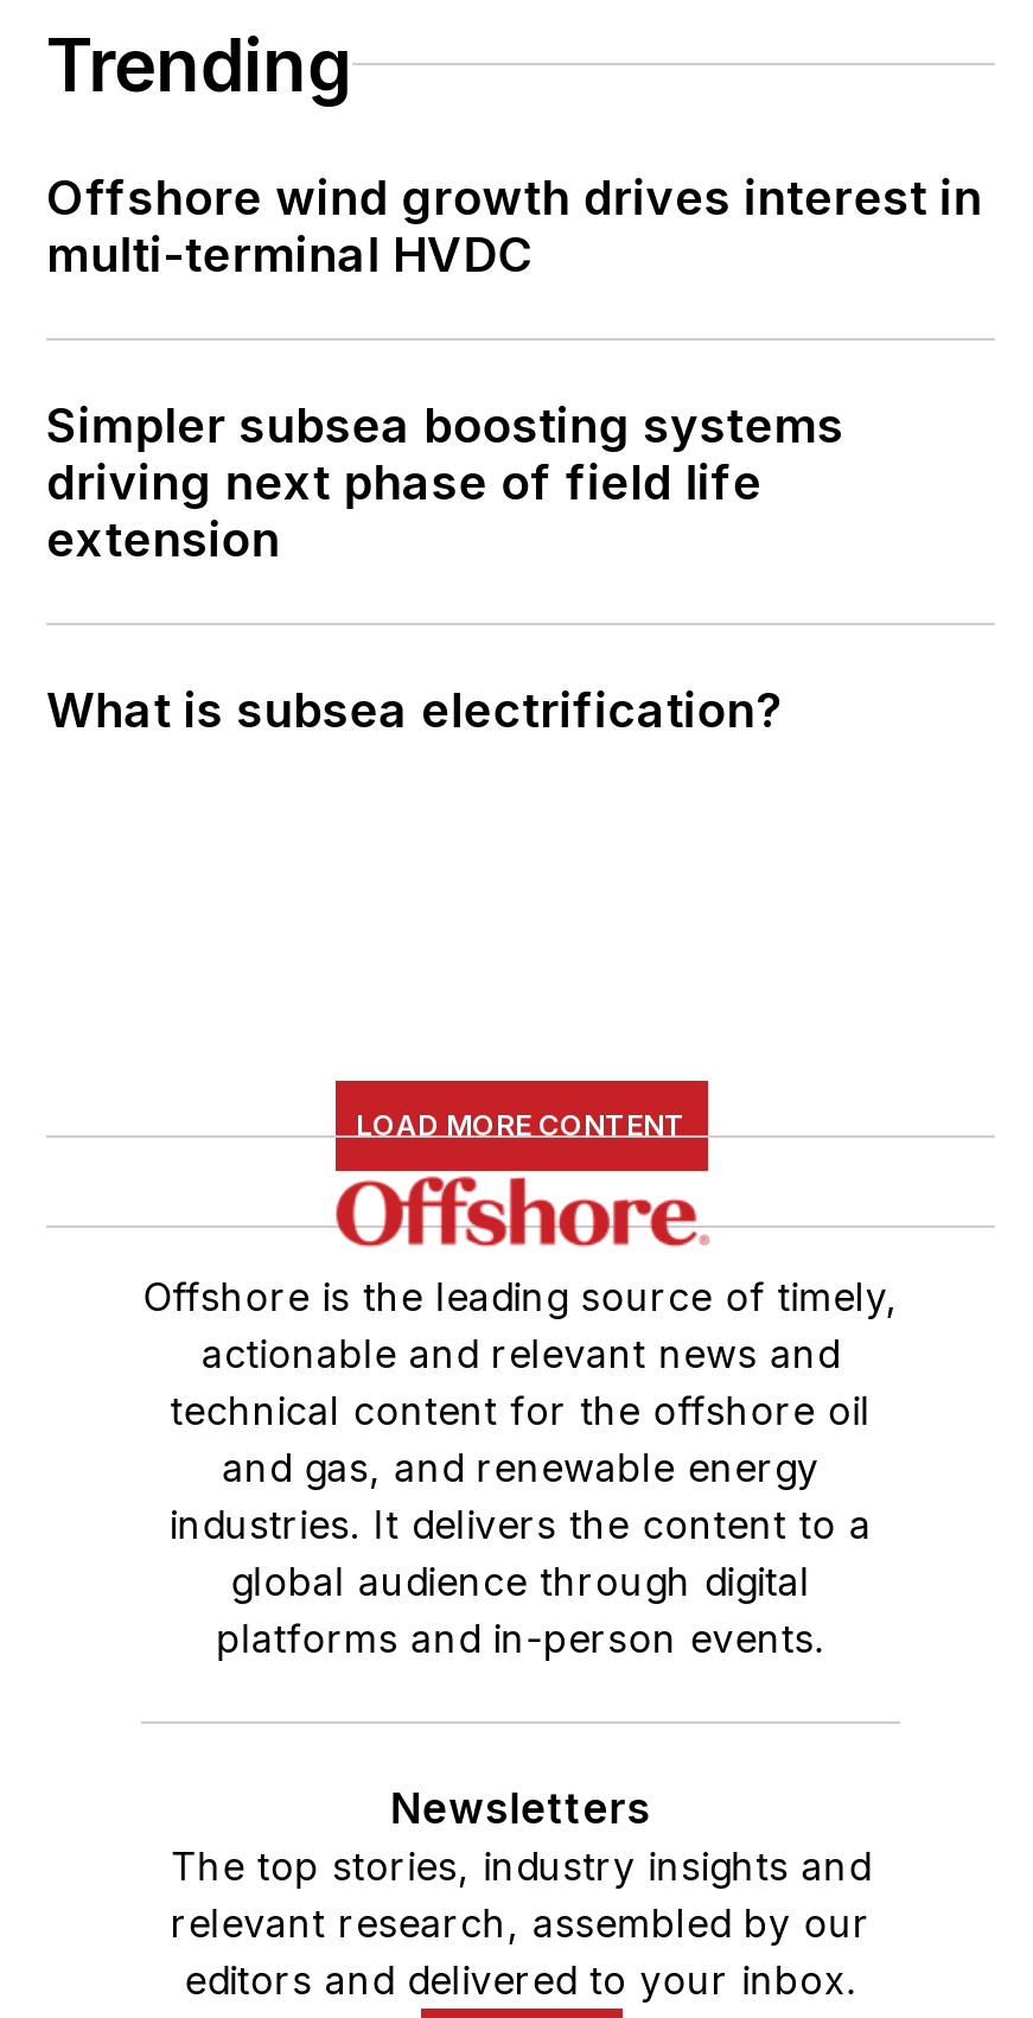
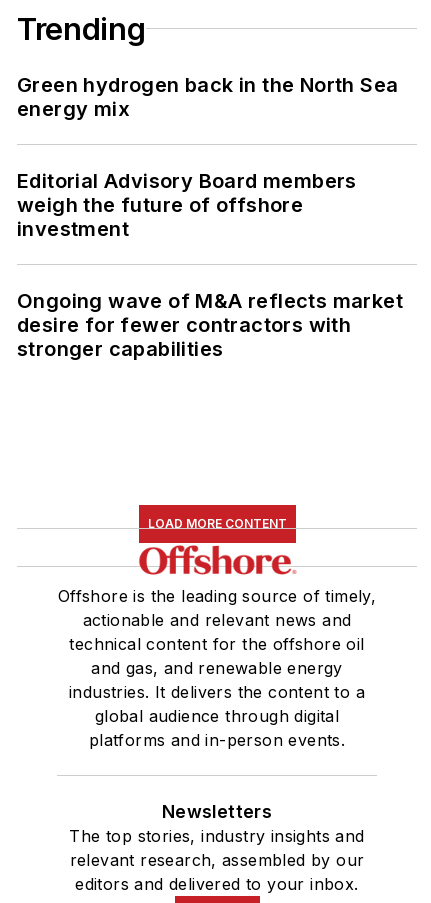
- Offshore wind growth drives interest in
- multi-terminal HVDC
+ Green hydrogen back in the North Sea
+ energy mix

- Simpler subsea boosting systems
- driving next phase of field life
- extension
+ Editorial Advisory Board members
+ weigh the future of offshore
+ investment

- What is subsea electrification?
+ Ongoing wave of M&A reflects market
+ desire for fewer contractors with
+ stronger capabilities
